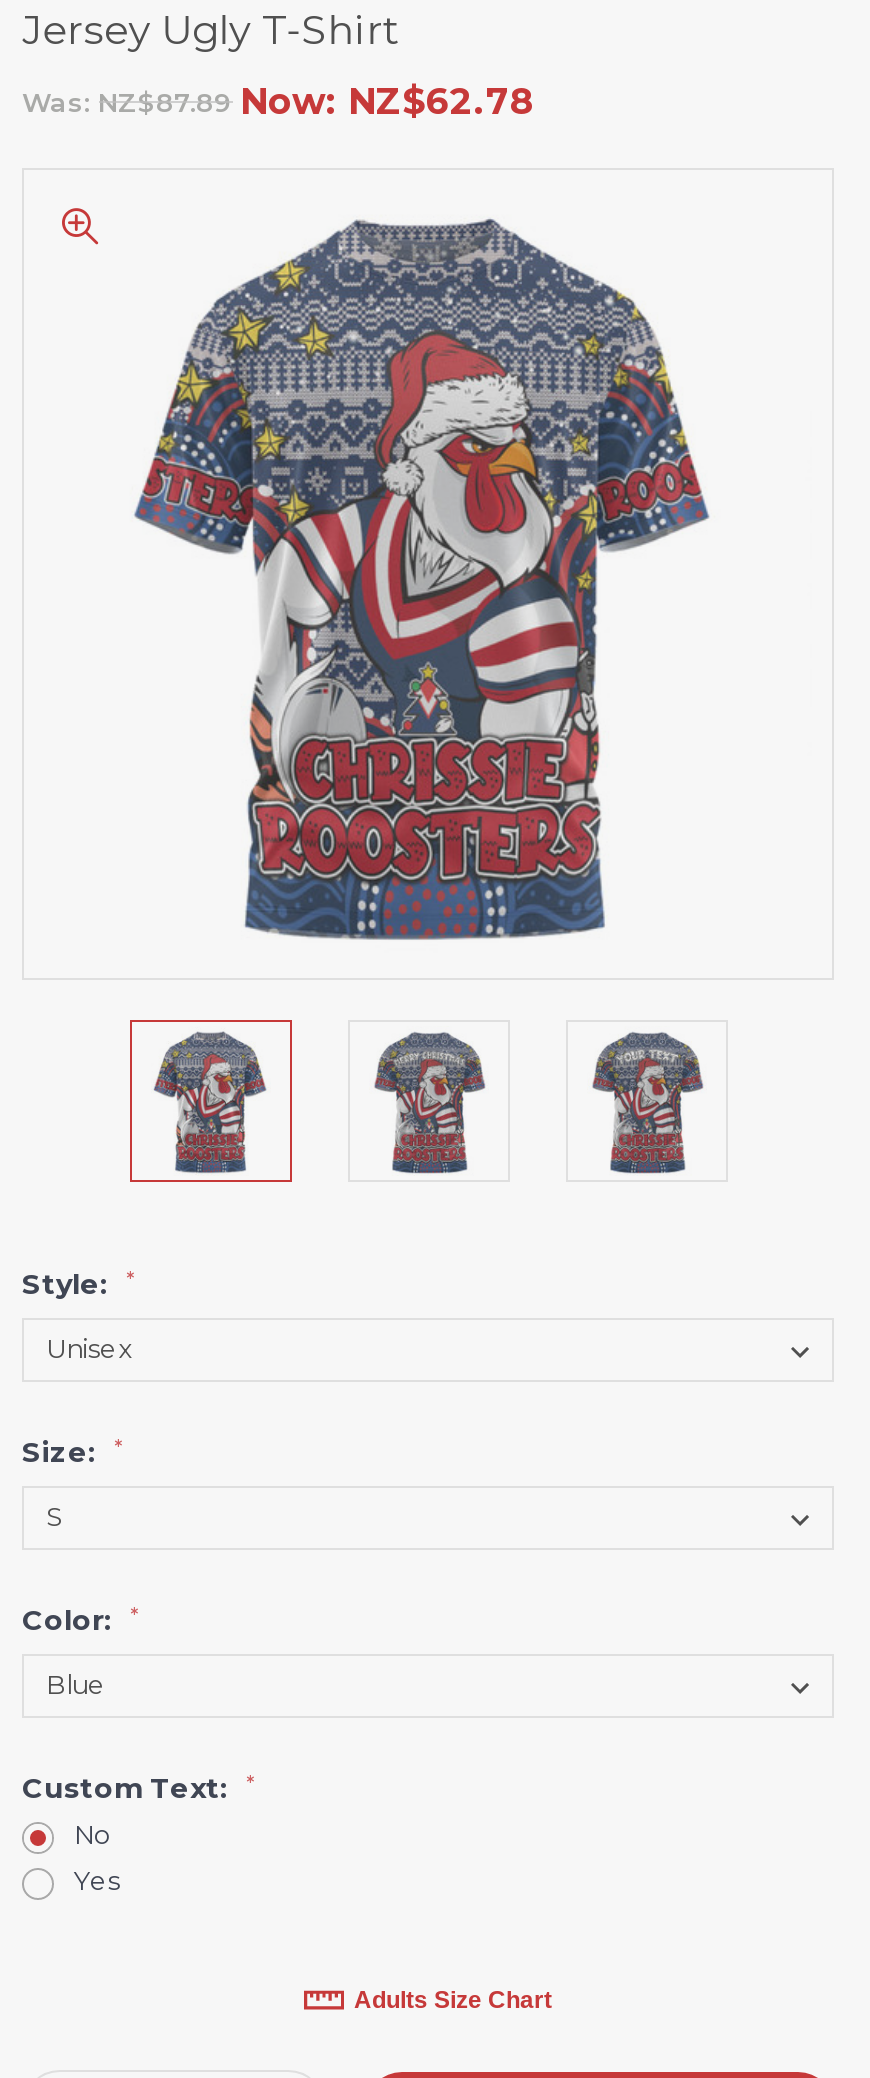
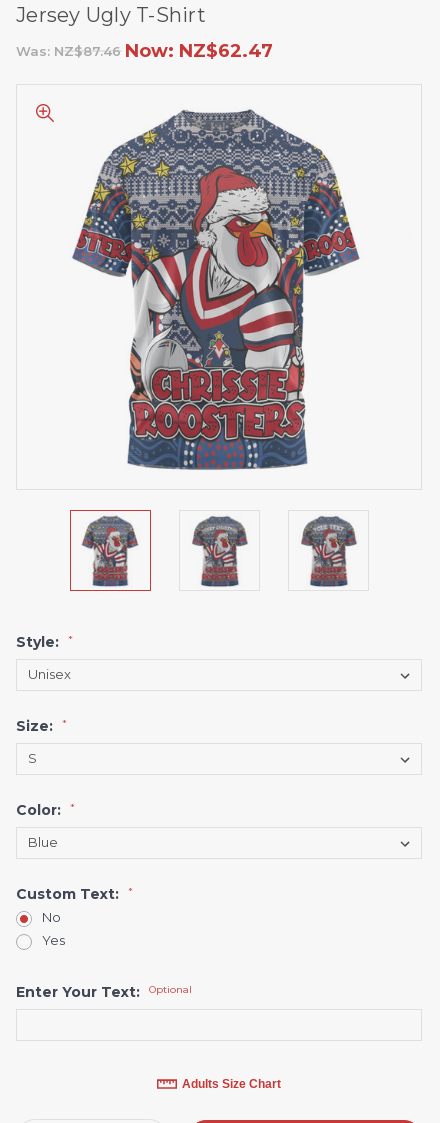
- Was: NZ$87.89 Now: NZ$62.78
+ Was: NZ$87.46 Now: NZ$62.47

+ Enter Your Text: Optional
